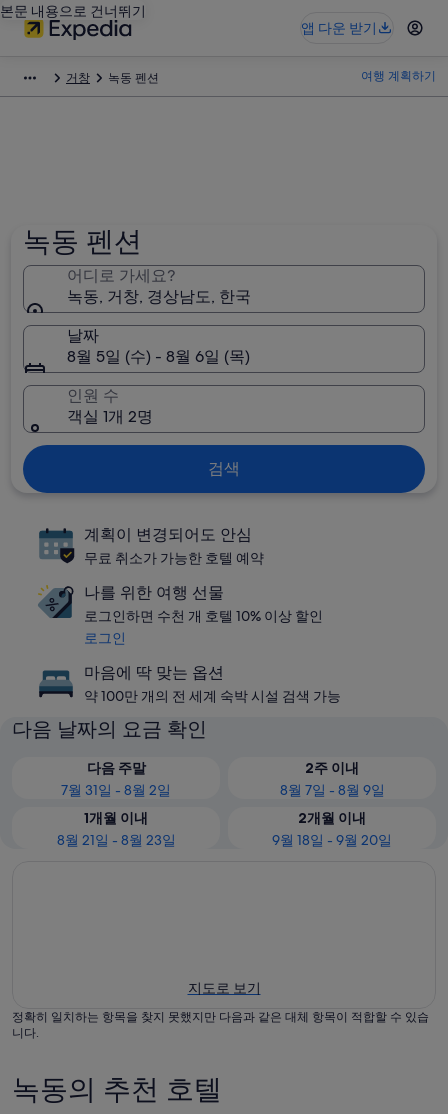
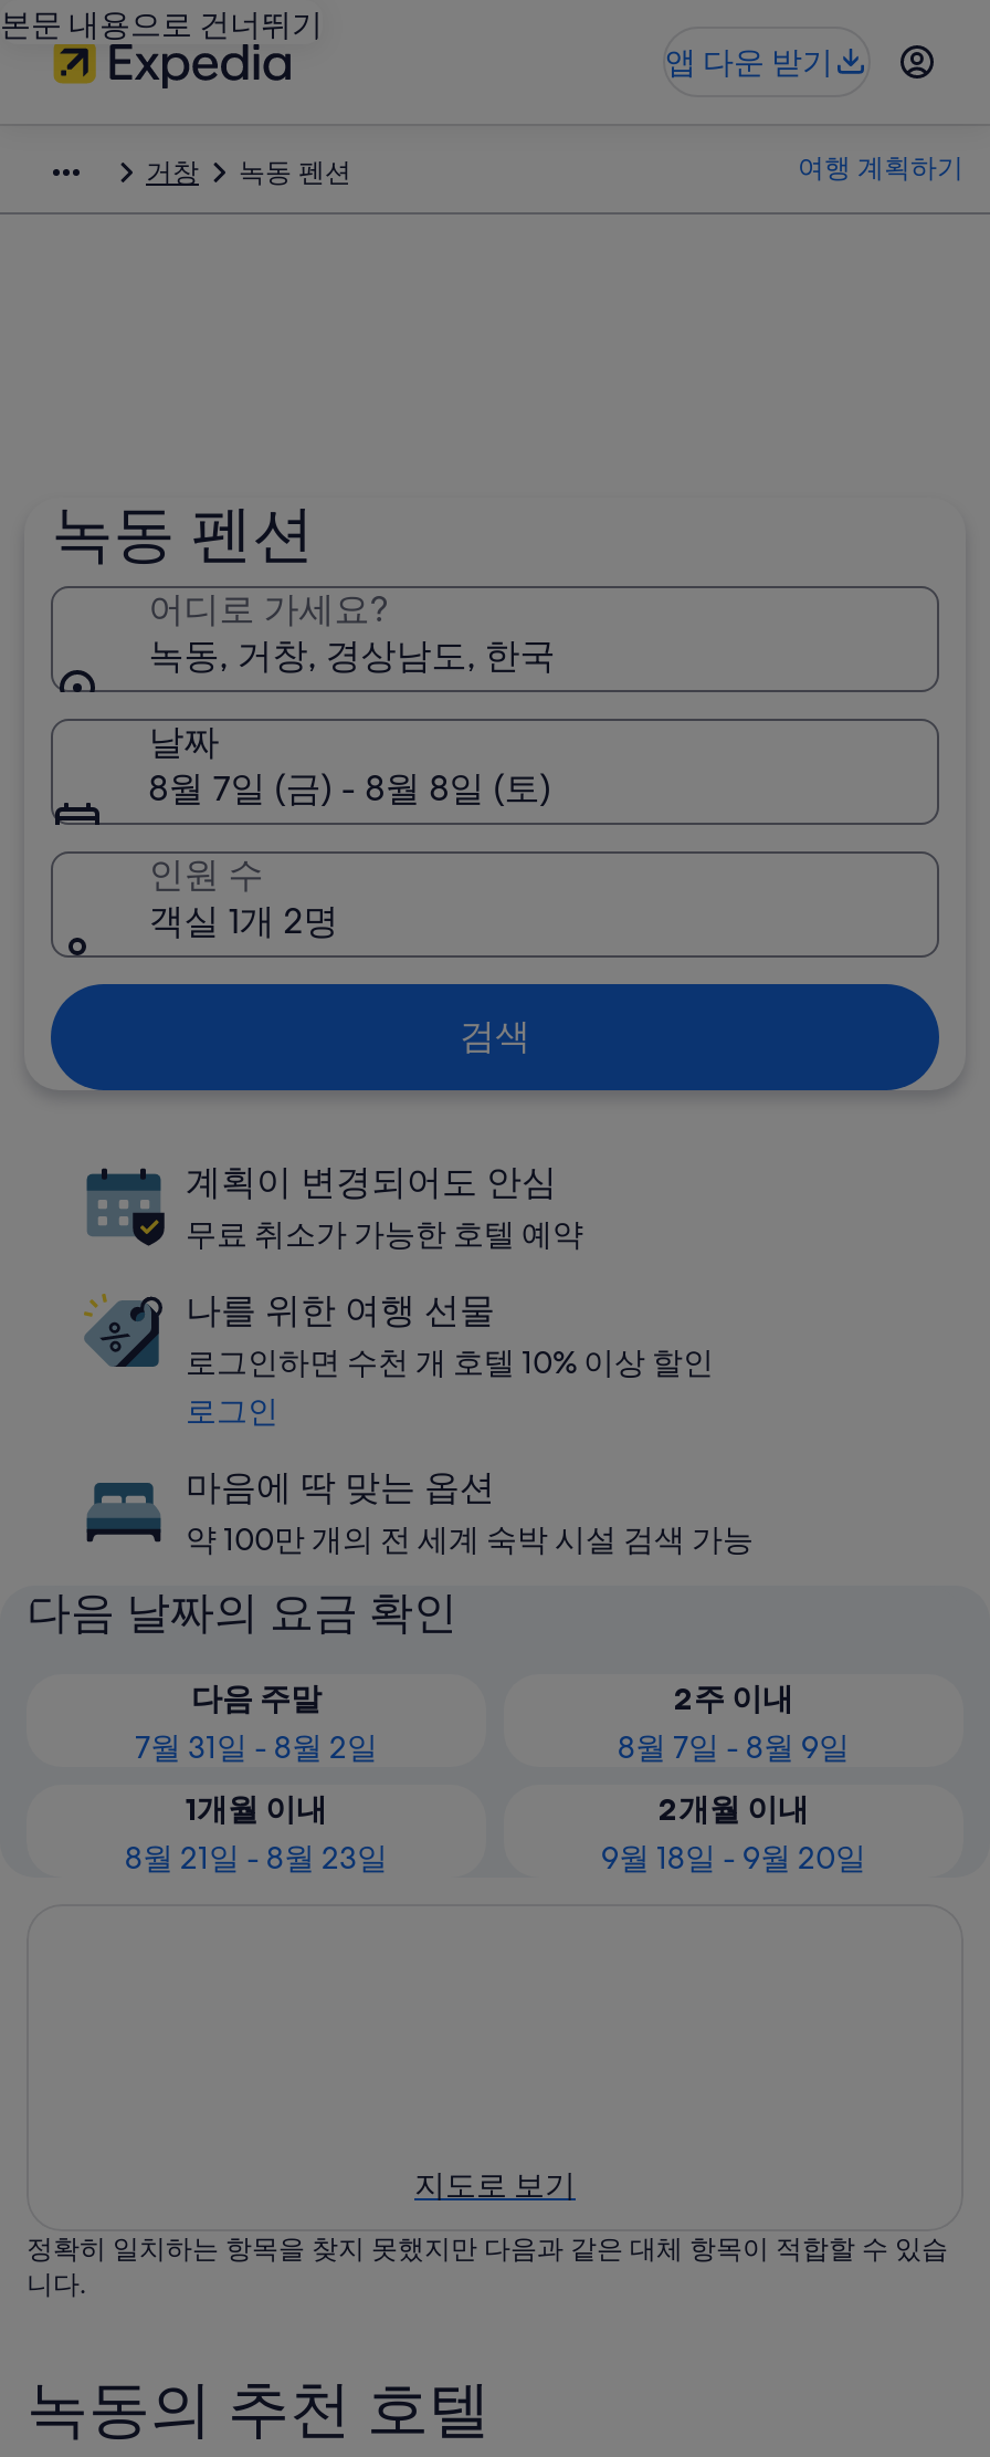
- 8월 5일 (수) - 8월 6일 (목)
+ 8월 7일 (금) - 8월 8일 (토)
